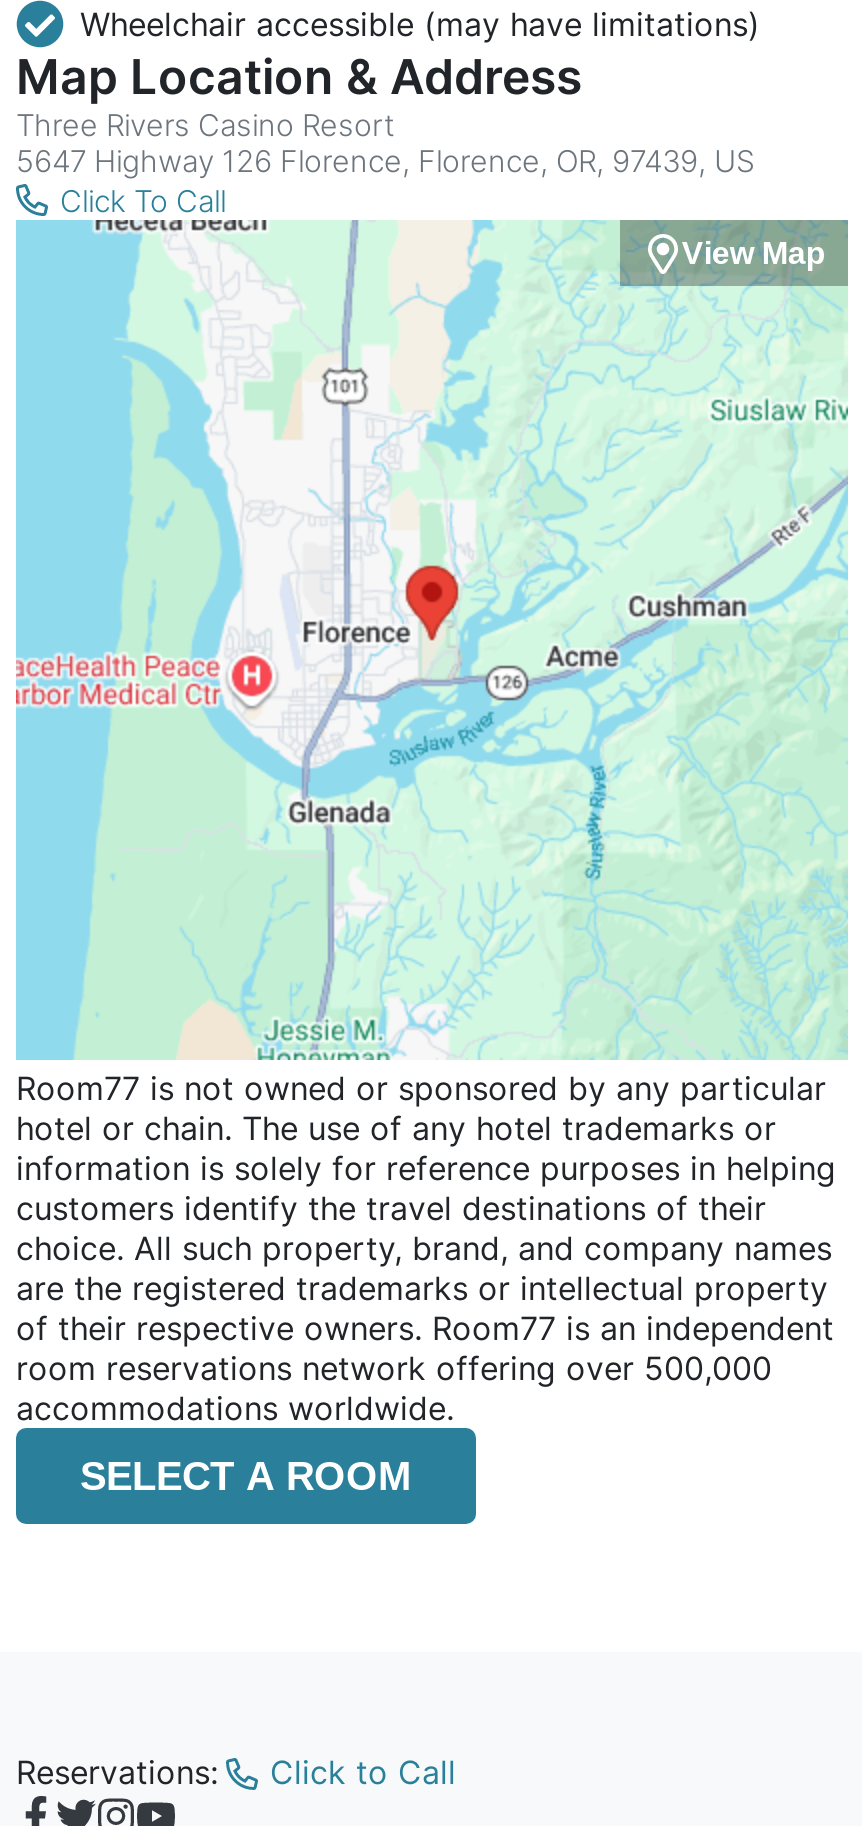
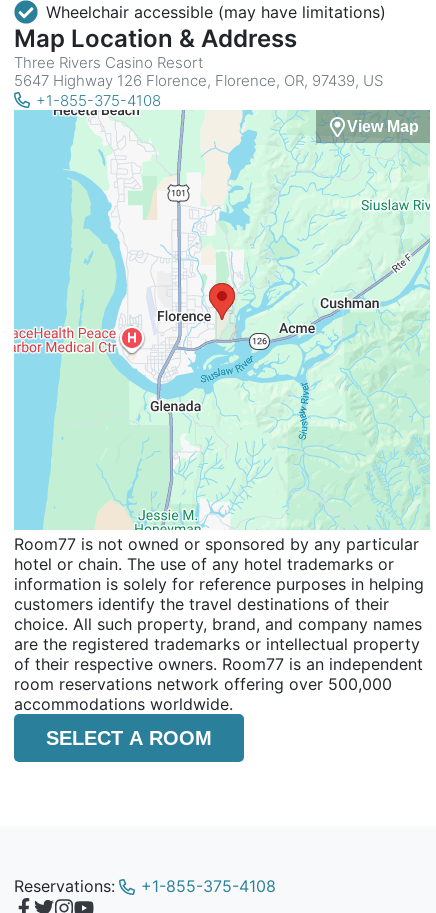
- Click To Call
+ +1-855-375-4108

- Click to Call
+ +1-855-375-4108
